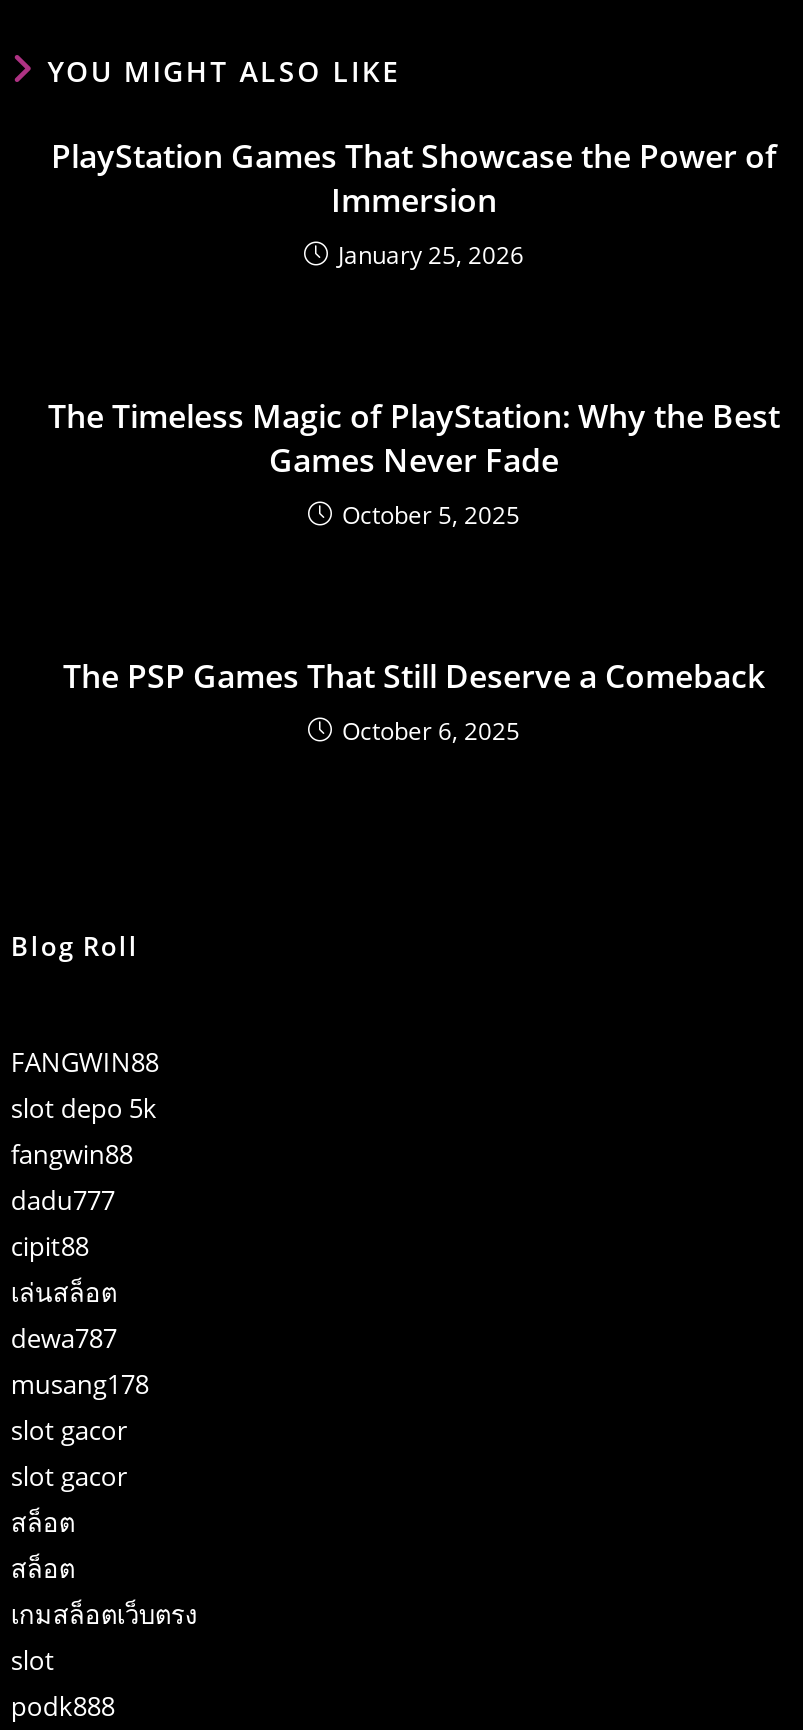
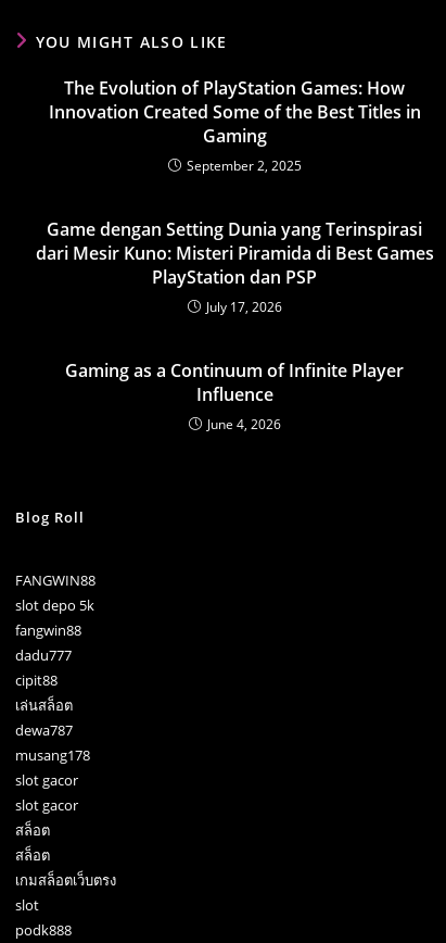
- PlayStation Games That Showcase the Power of
- Immersion
- January 25, 2026
+ The Evolution of PlayStation Games: How
+ Innovation Created Some of the Best Titles in
+ Gaming
+ September 2, 2025

- The Timeless Magic of PlayStation: Why the Best
- Games Never Fade
- October 5, 2025
+ Game dengan Setting Dunia yang Terinspirasi
+ dari Mesir Kuno: Misteri Piramida di Best Games
+ PlayStation dan PSP
+ July 17, 2026

- The PSP Games That Still Deserve a Comeback
- October 6, 2025
+ Gaming as a Continuum of Infinite Player
+ Influence
+ June 4, 2026
